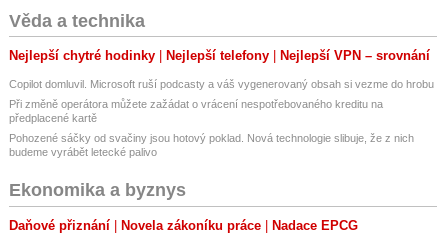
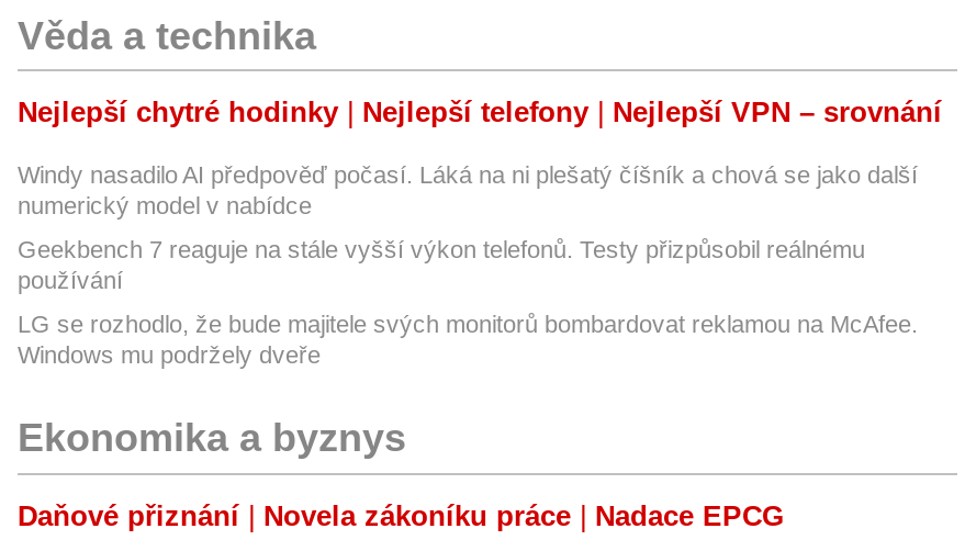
- Copilot domluvil. Microsoft ruší podcasty a váš vygenerovaný obsah si vezme do hrobu
+ Windy nasadilo AI předpověď počasí. Láká na ni plešatý číšník a chová se jako další
+ numerický model v nabídce

- Při změně operátora můžete zažádat o vrácení nespotřebovaného kreditu na
- předplacené kartě
+ Geekbench 7 reaguje na stále vyšší výkon telefonů. Testy přizpůsobil reálnému
+ používání

- Pohozené sáčky od svačiny jsou hotový poklad. Nová technologie slibuje, že z nich
- budeme vyrábět letecké palivo
+ LG se rozhodlo, že bude majitele svých monitorů bombardovat reklamou na McAfee.
+ Windows mu podržely dveře
